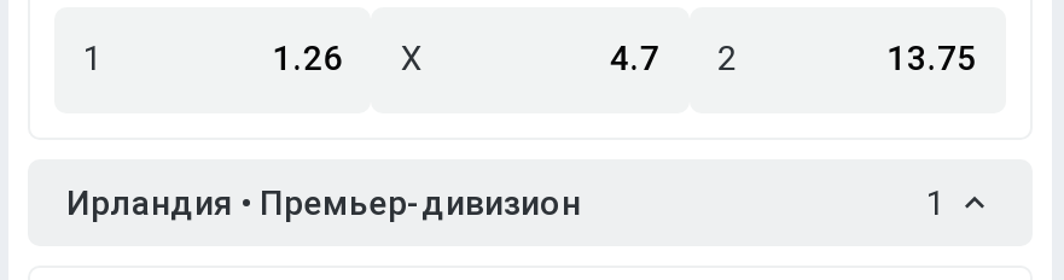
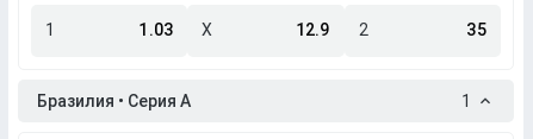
- 1.26 X
+ 1.03 X

- 4.7 2
+ 12.9 2

- 13.75
+ 35

- Ирландия • Премьер-дивизион
+ Бразилия • Серия A
